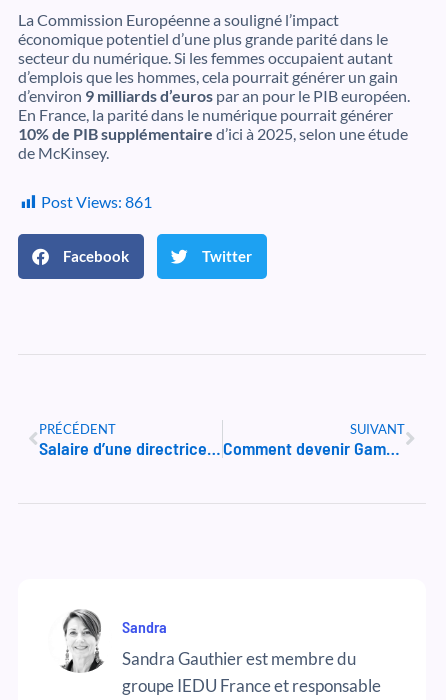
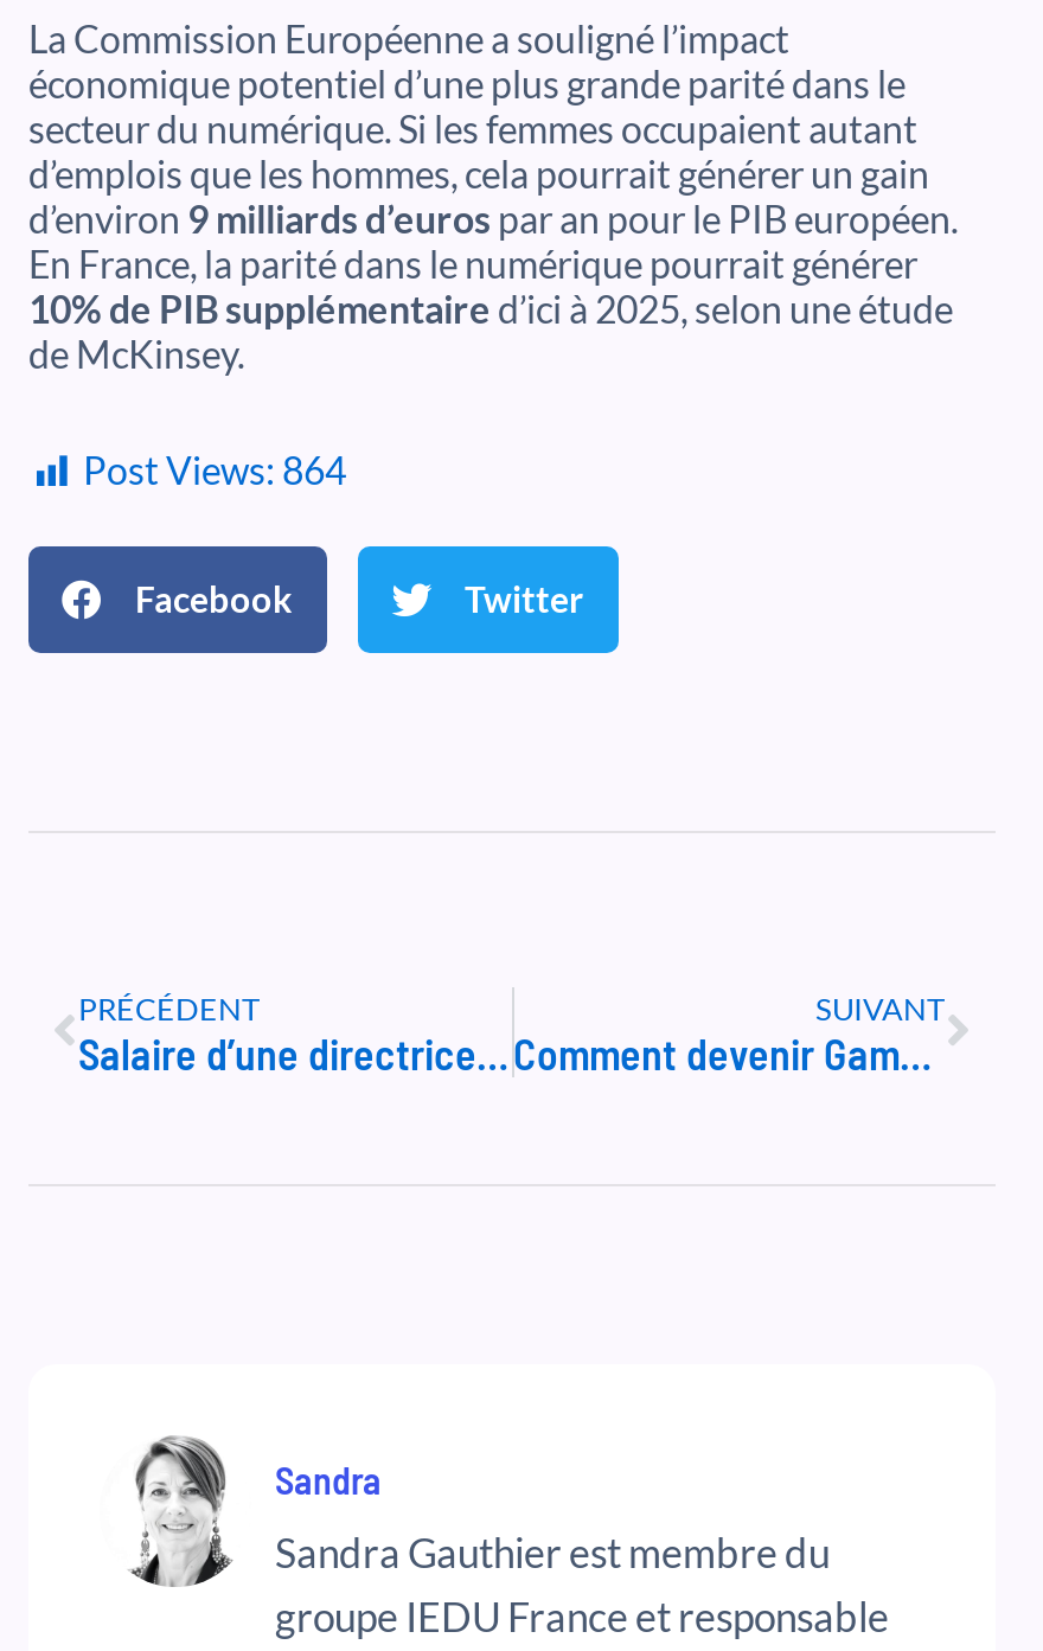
- Post Views: 861
+ Post Views: 864
